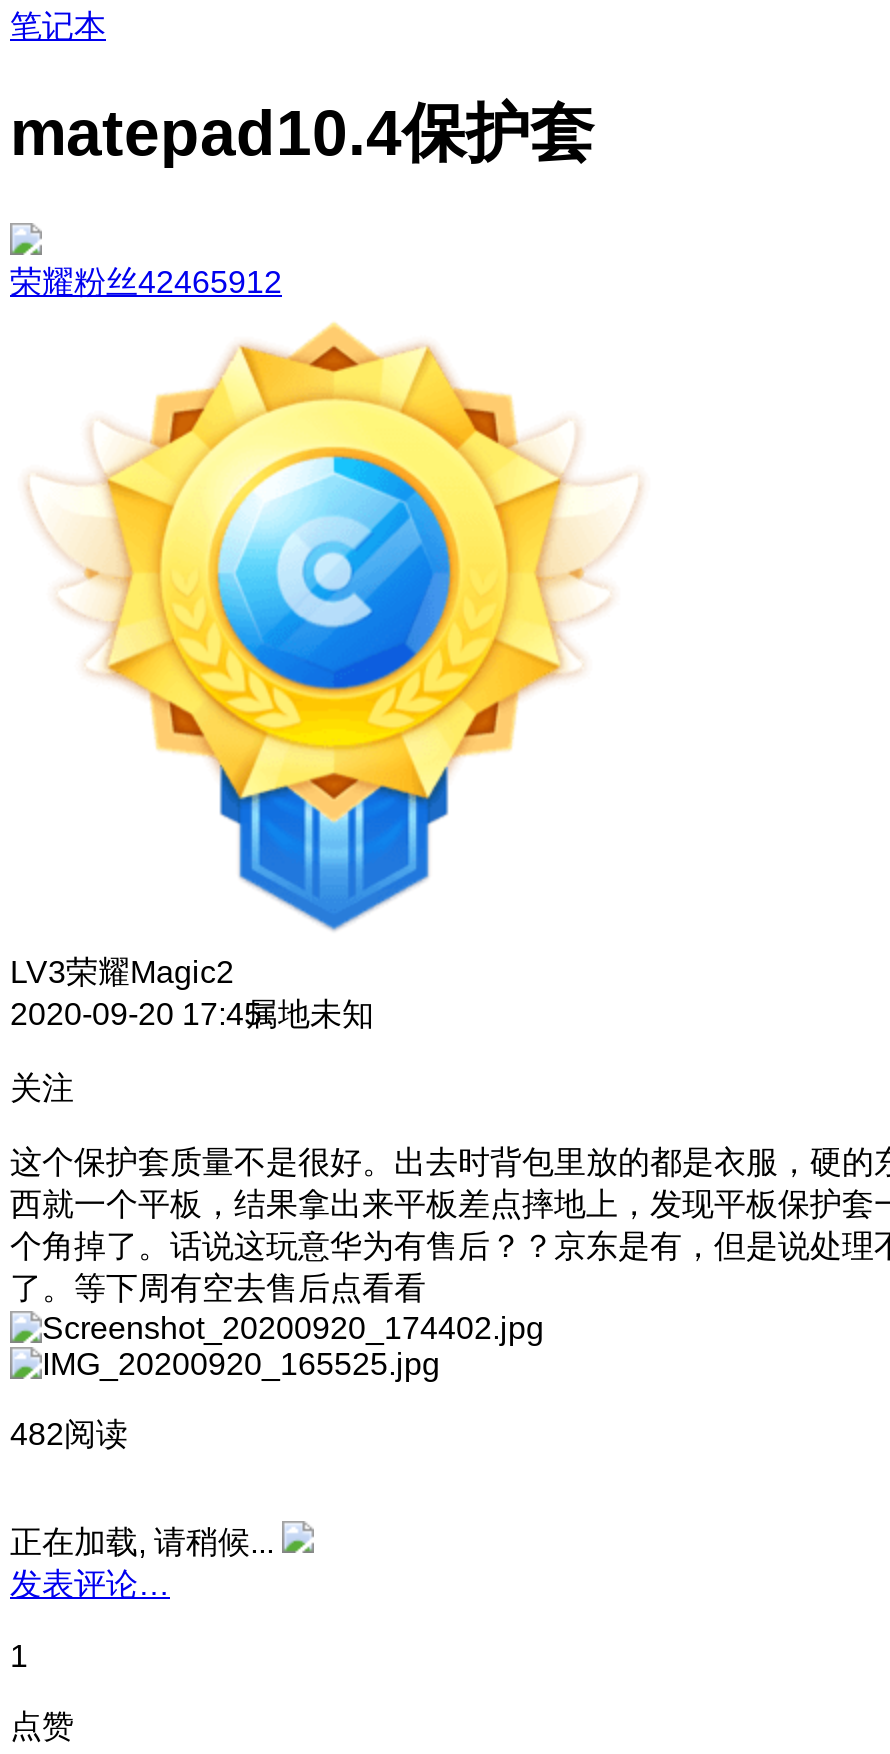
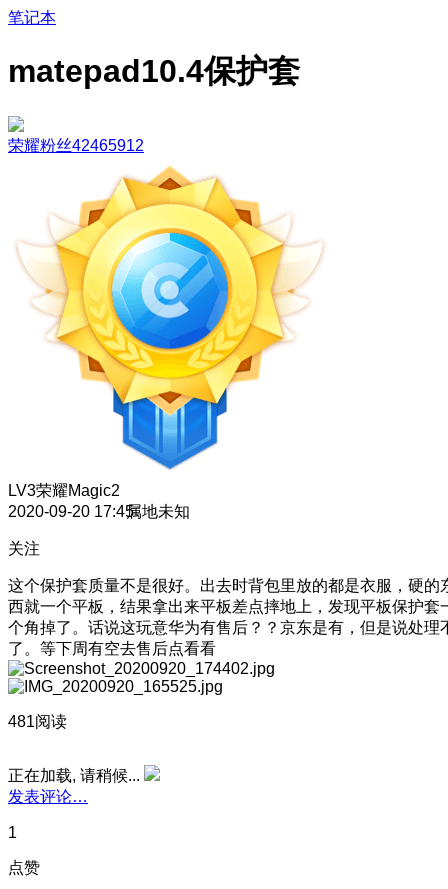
- 482阅读
+ 481阅读
